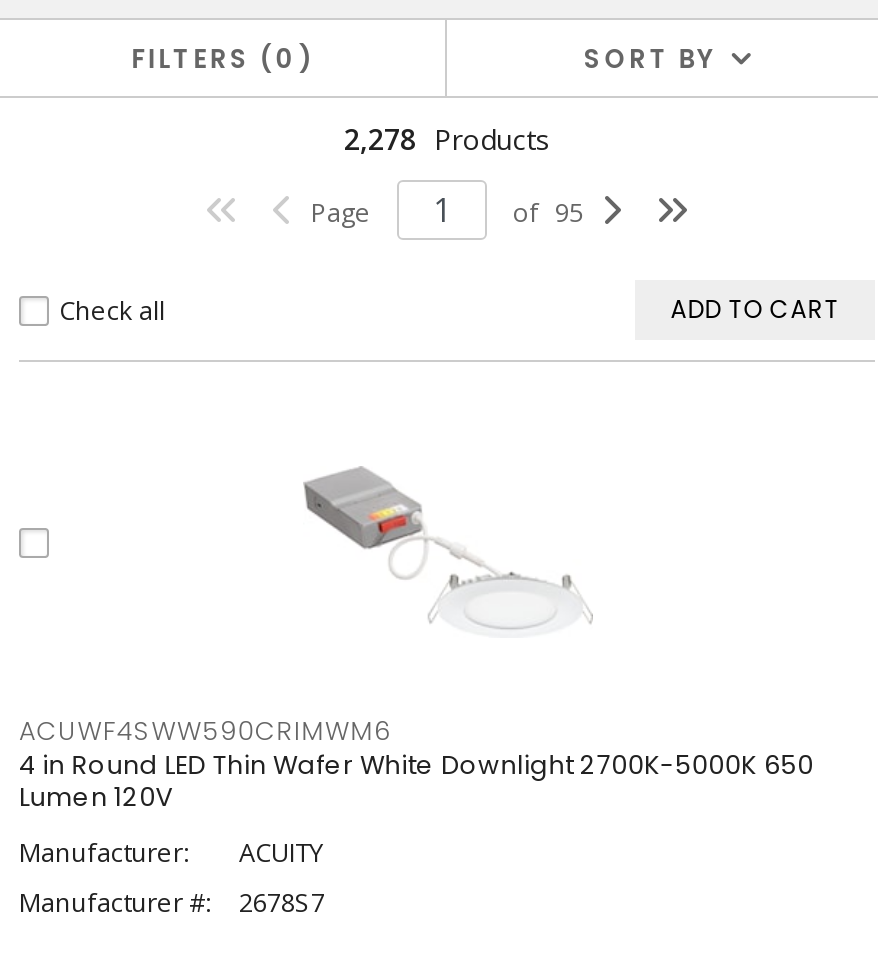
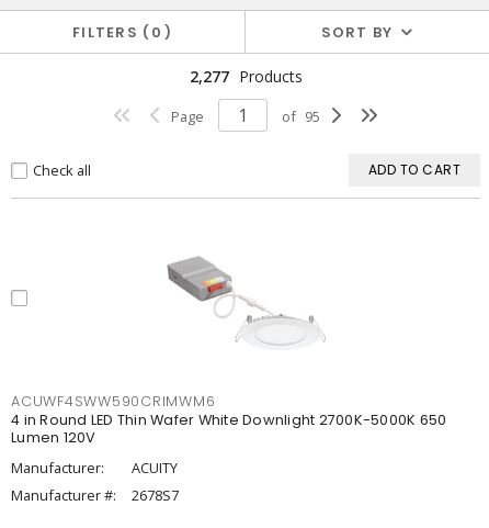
- 2,278 Products
+ 2,277 Products
